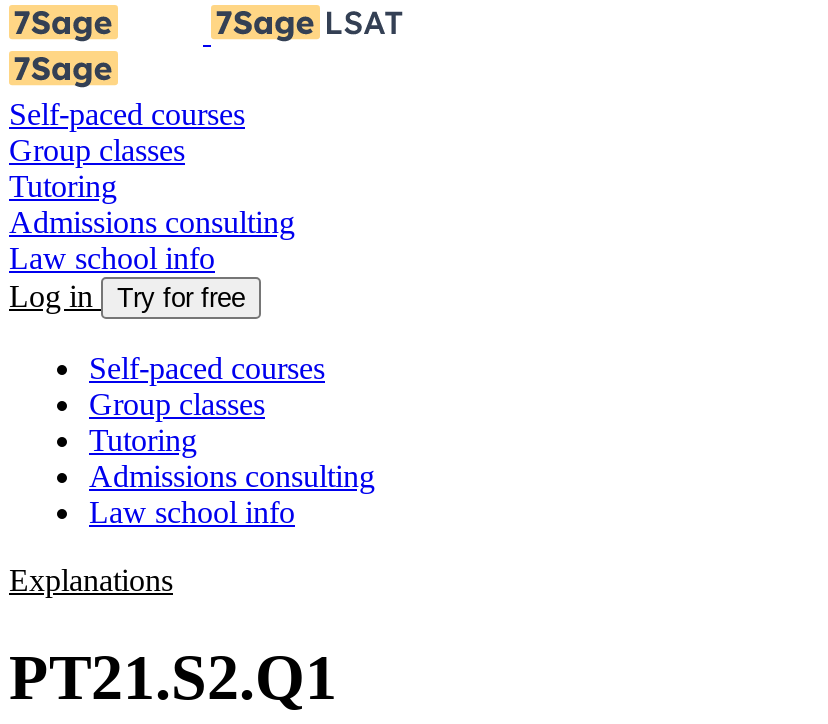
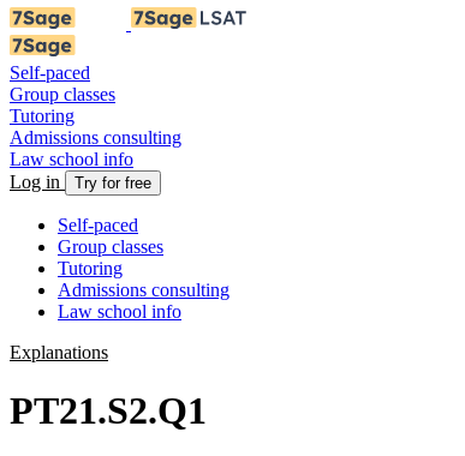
- Self-paced courses
+ Self-paced

- Self-paced courses
+ Self-paced
